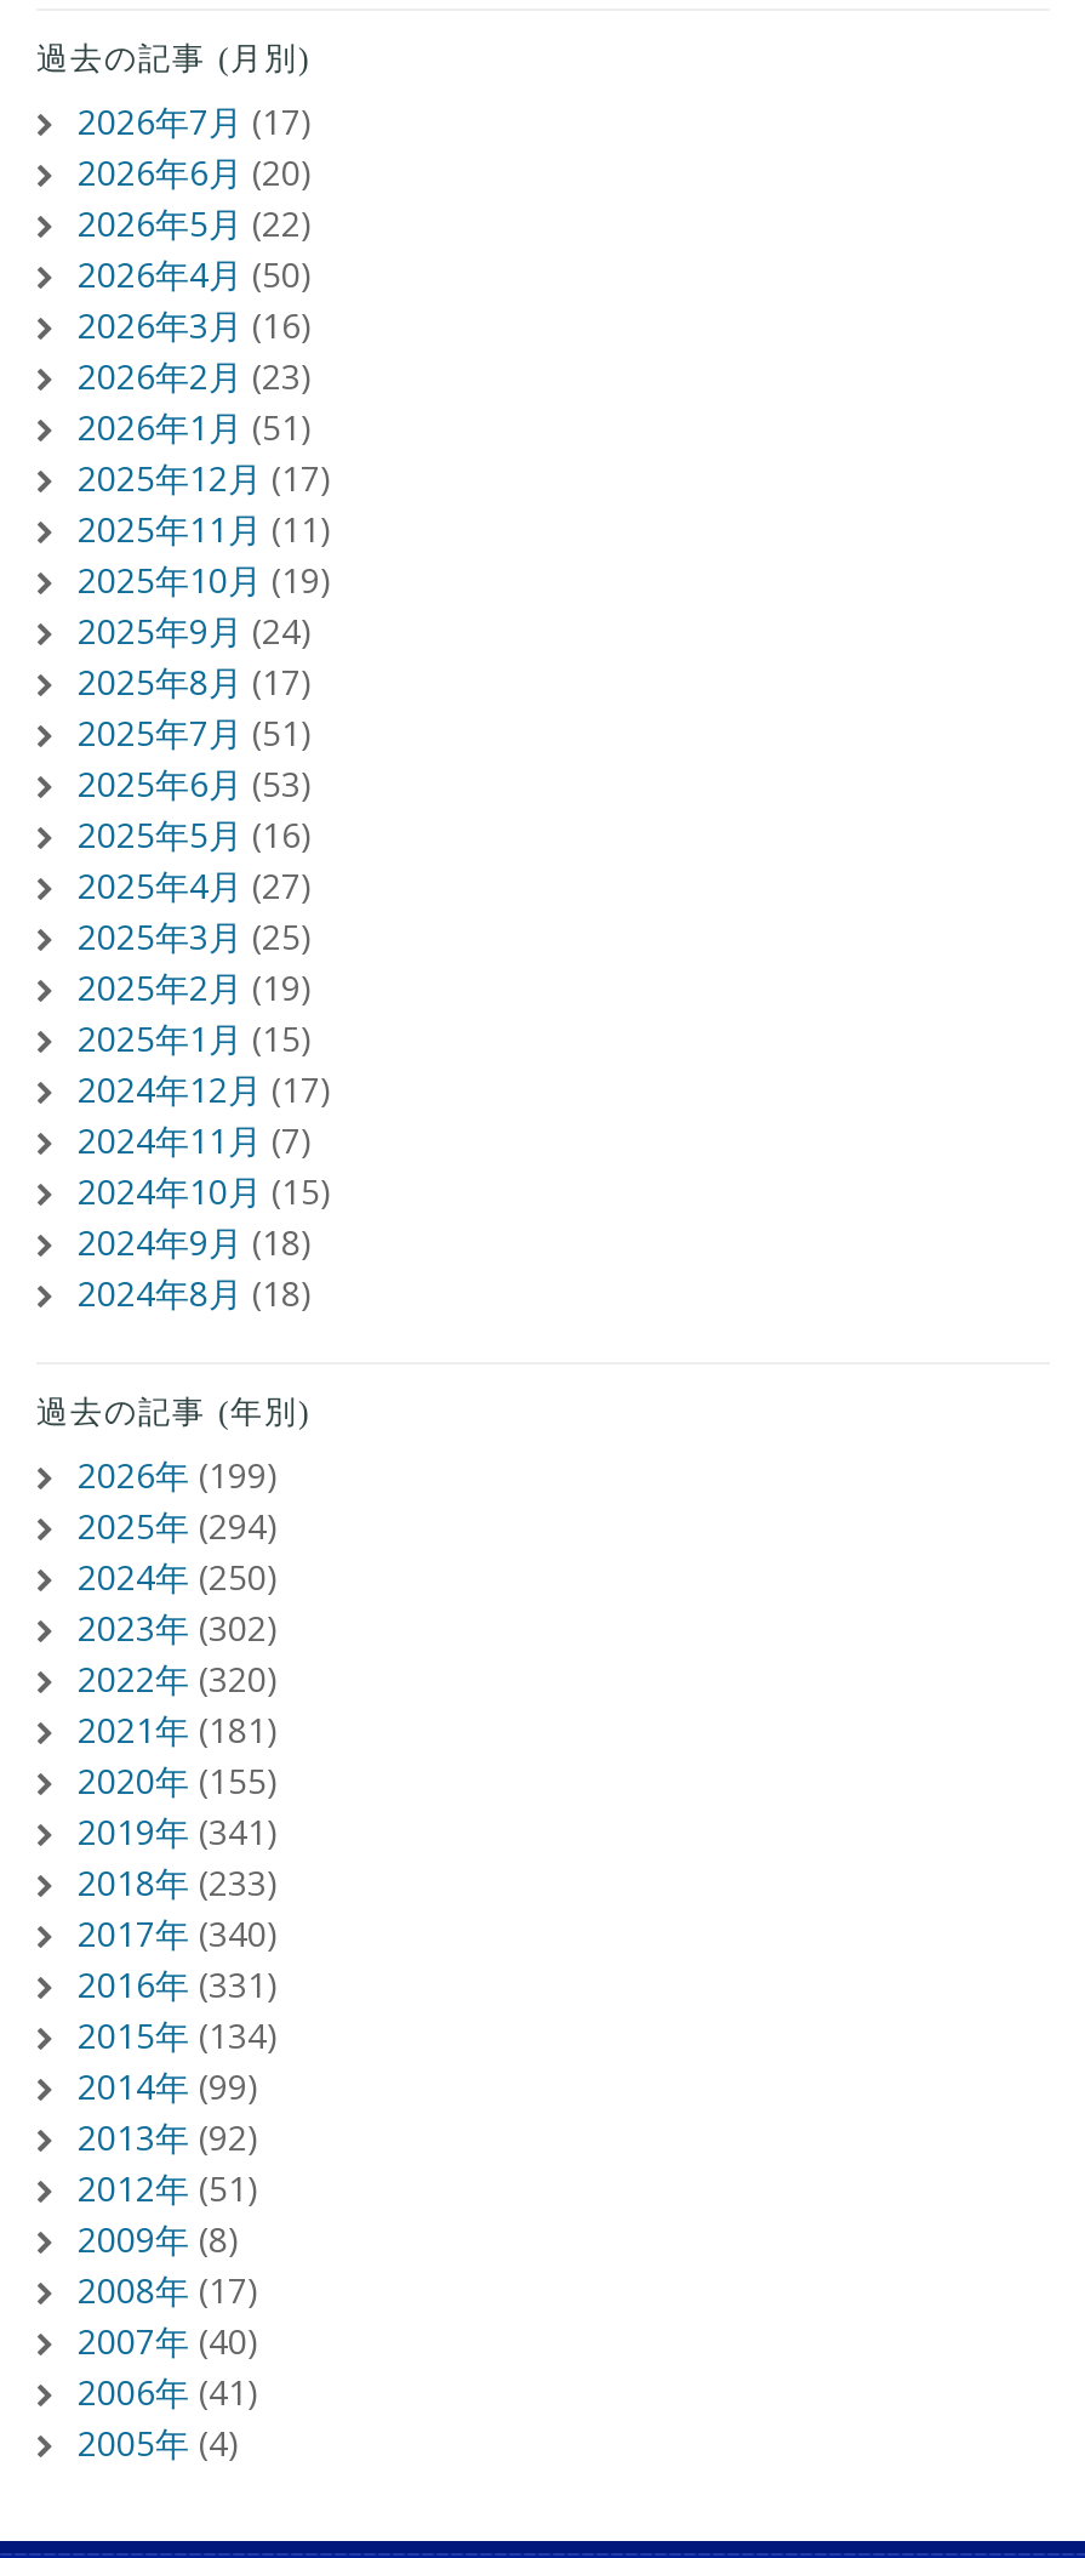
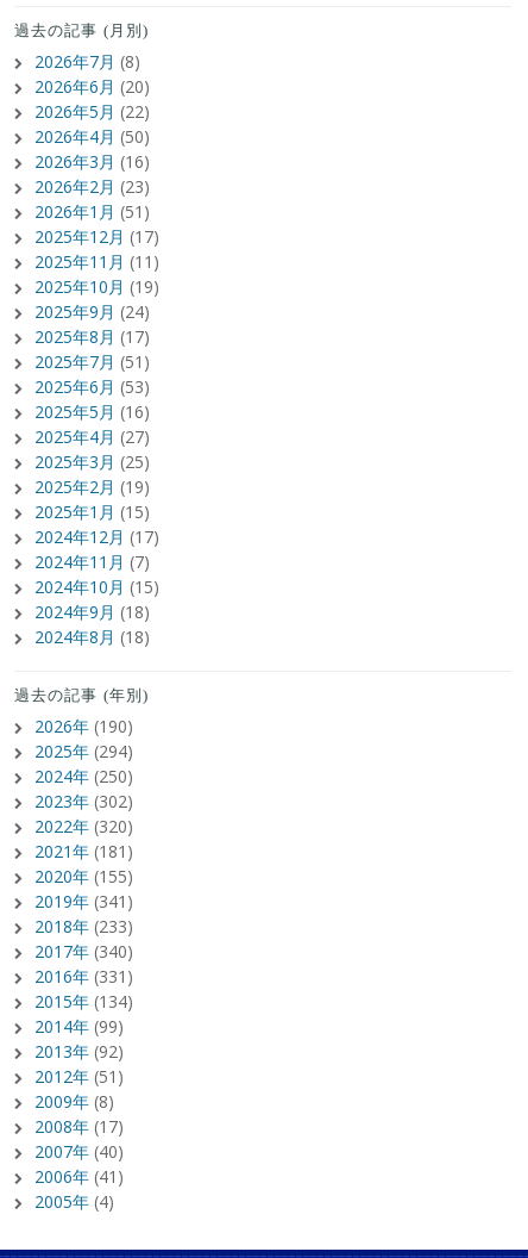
- 2026年7月(17)
+ 2026年7月(8)

- 2026年(199)
+ 2026年(190)
